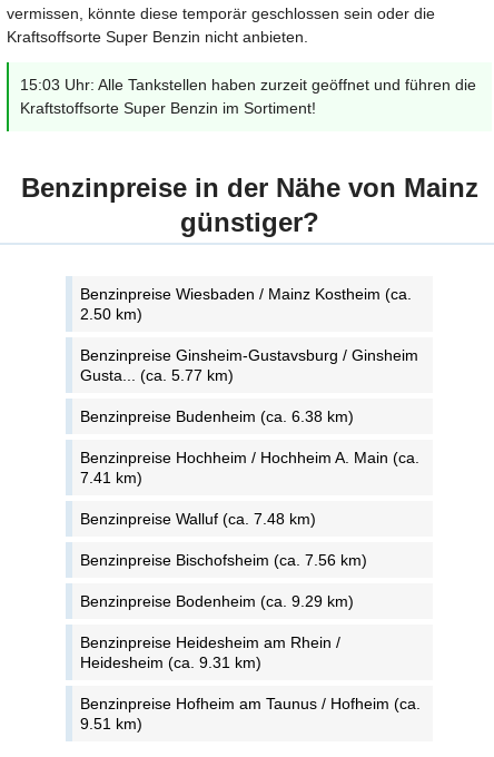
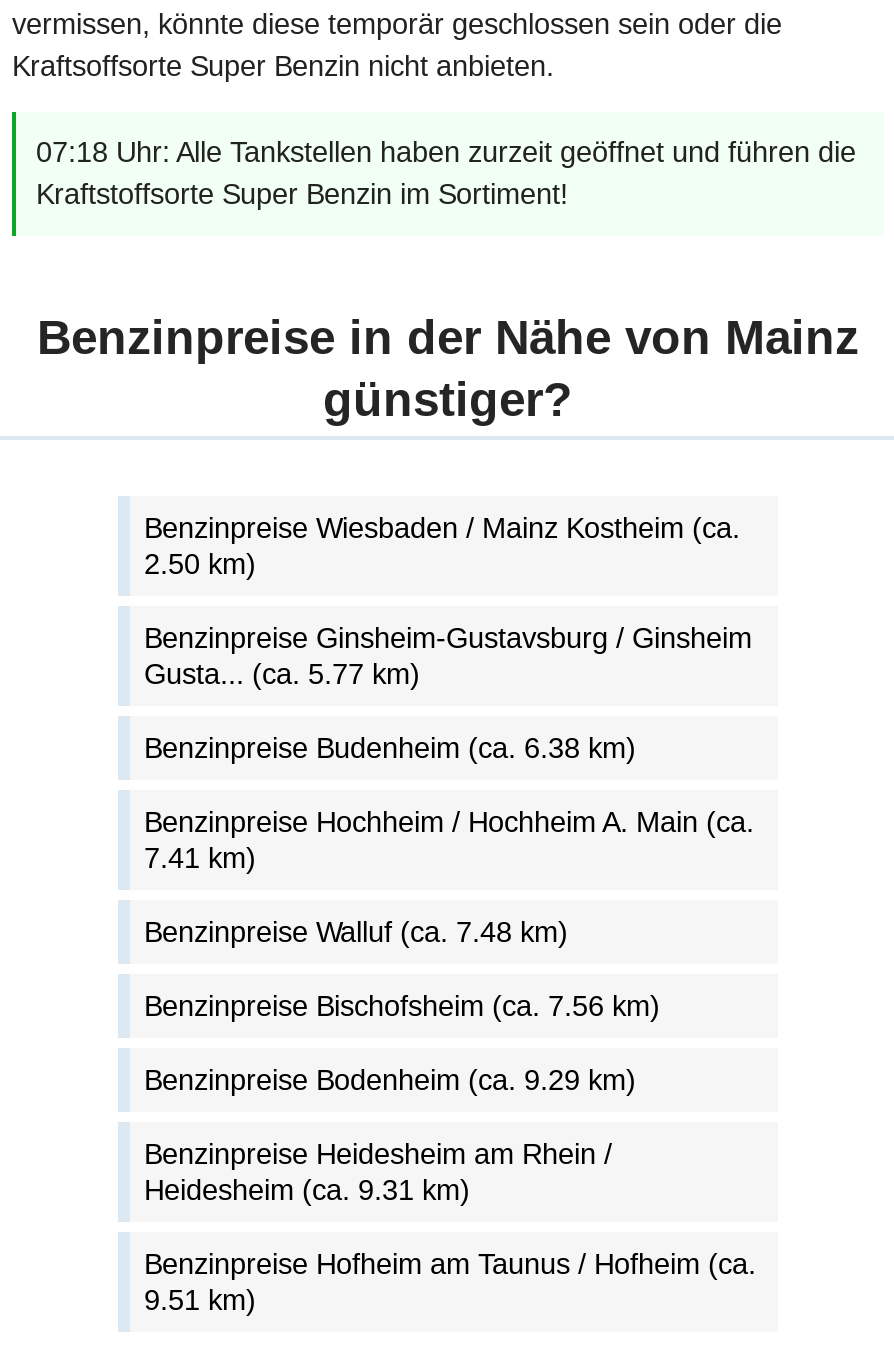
- 15:03 Uhr: Alle Tankstellen haben zurzeit geöffnet und führen die
+ 07:18 Uhr: Alle Tankstellen haben zurzeit geöffnet und führen die
